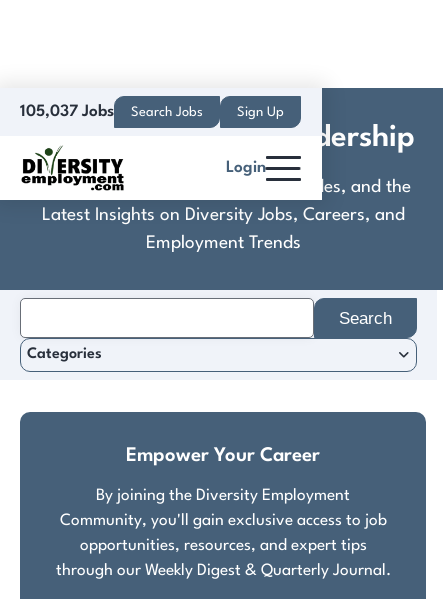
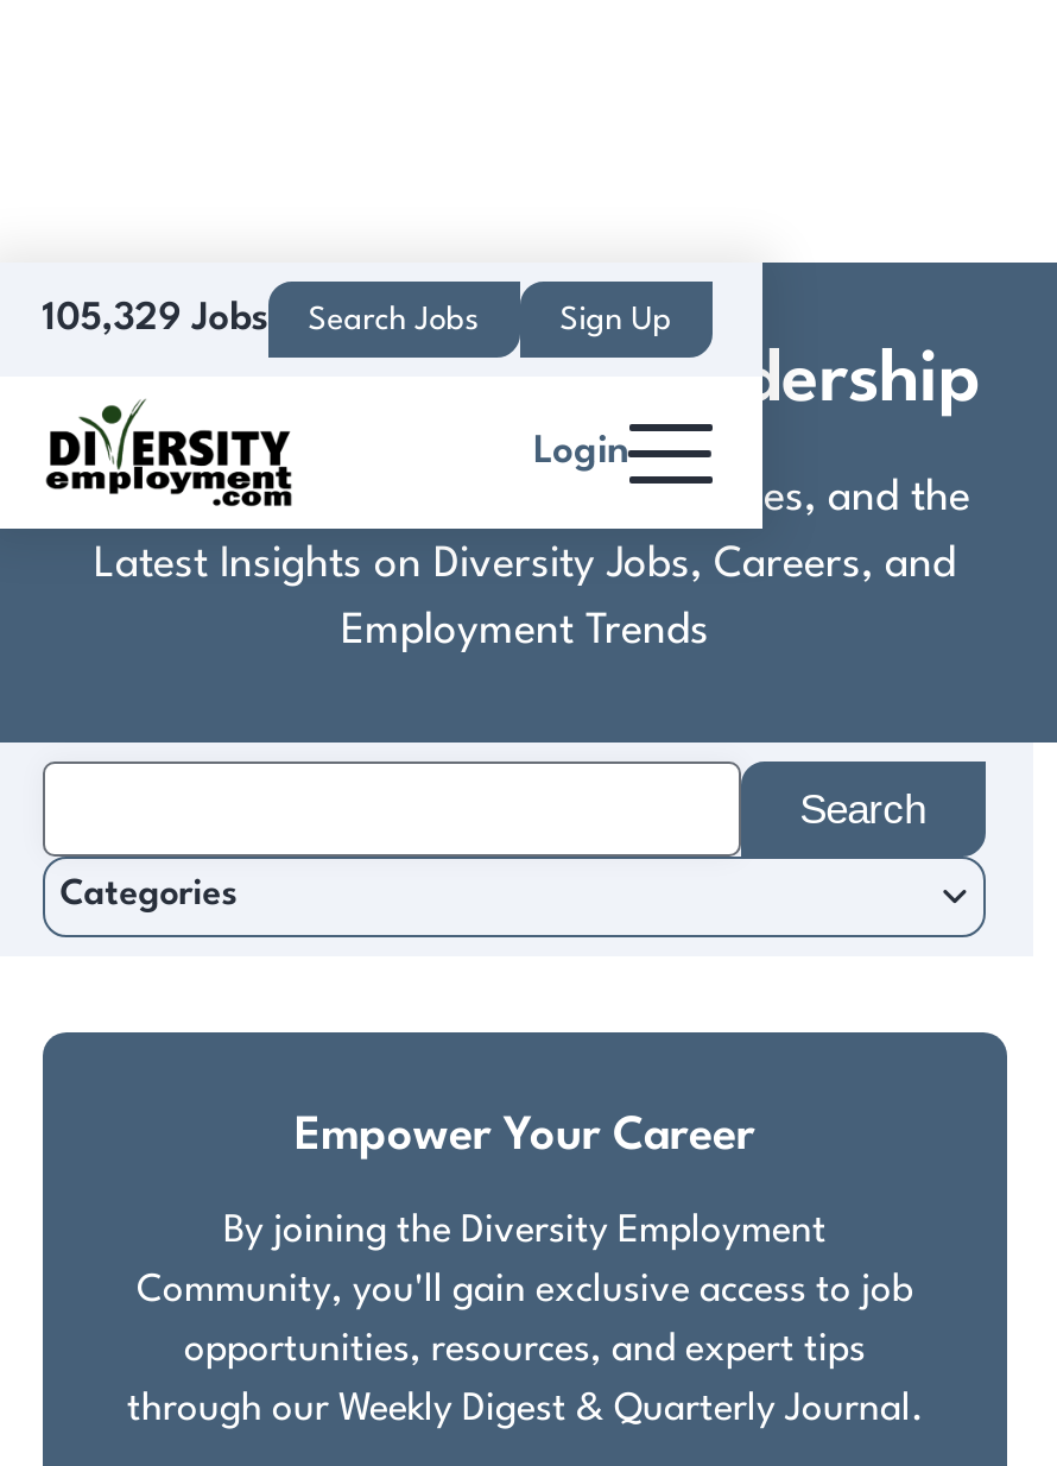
- 105,037 Jobs Search Jobs
+ 105,329 Jobs Search Jobs
